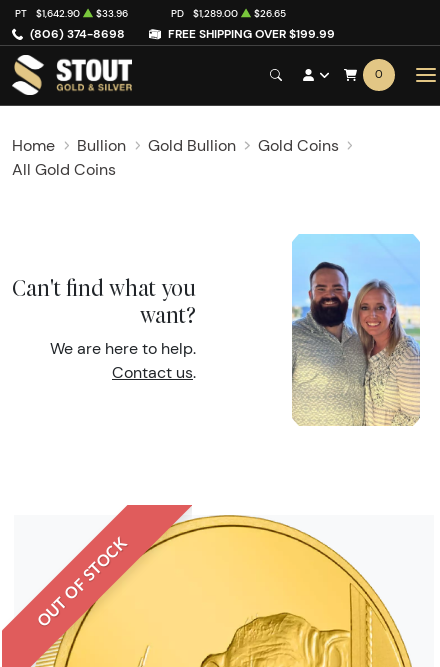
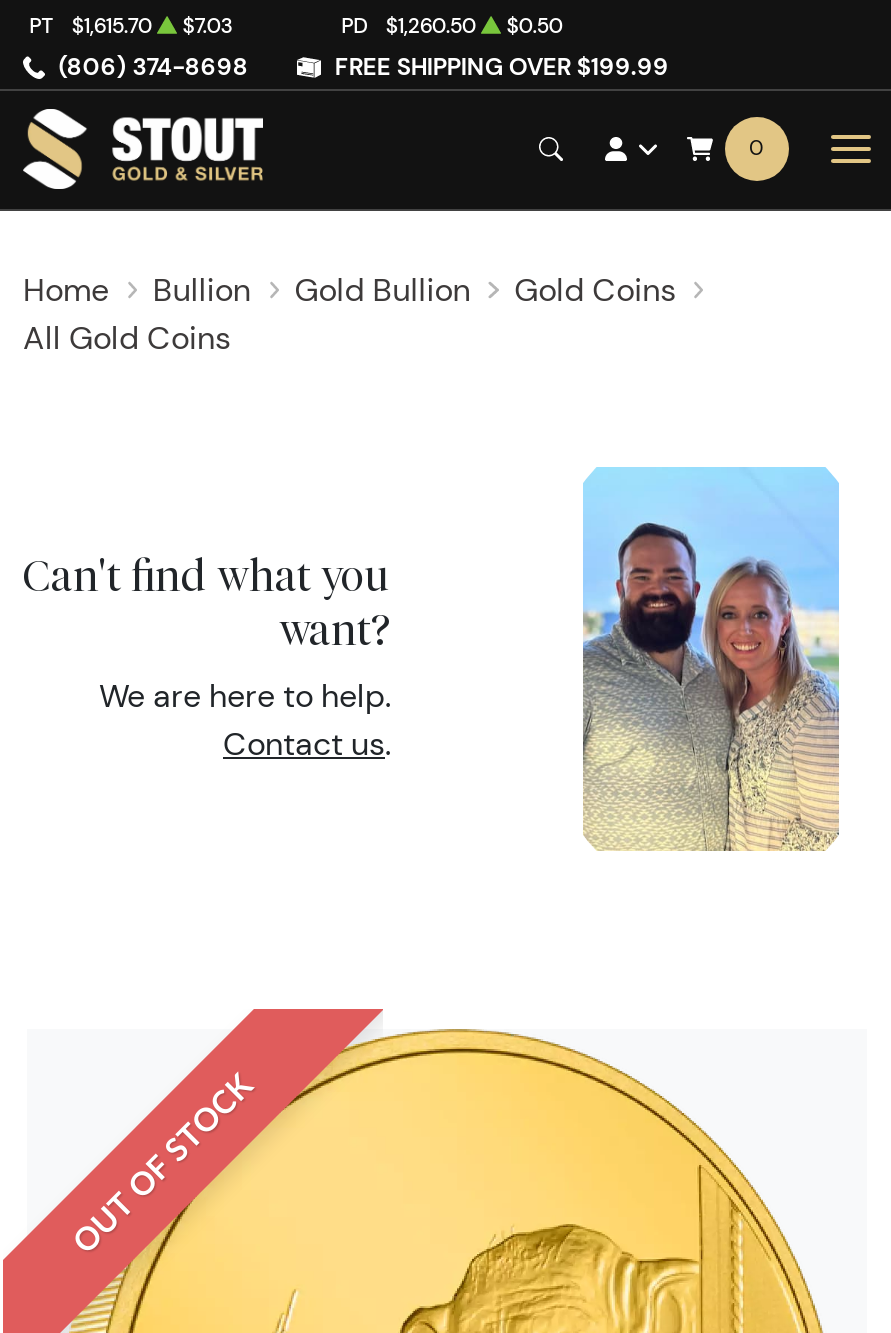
- $1,642.90
+ $1,615.70

- $33.96
+ $7.03

- $1,289.00
+ $1,260.50

- $26.65
+ $0.50
